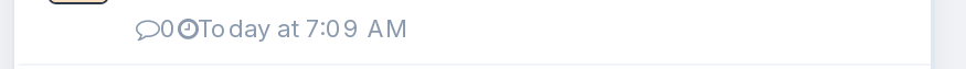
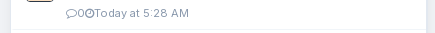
- 0 Today at 7:09 AM
+ 0 Today at 5:28 AM
